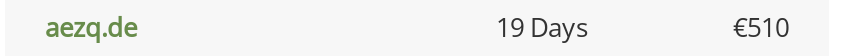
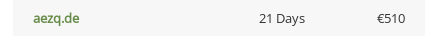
- 19 Days
+ 21 Days
